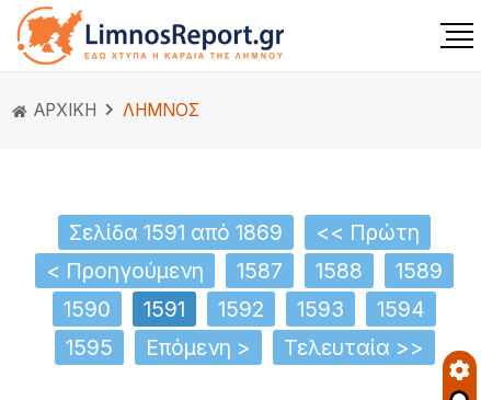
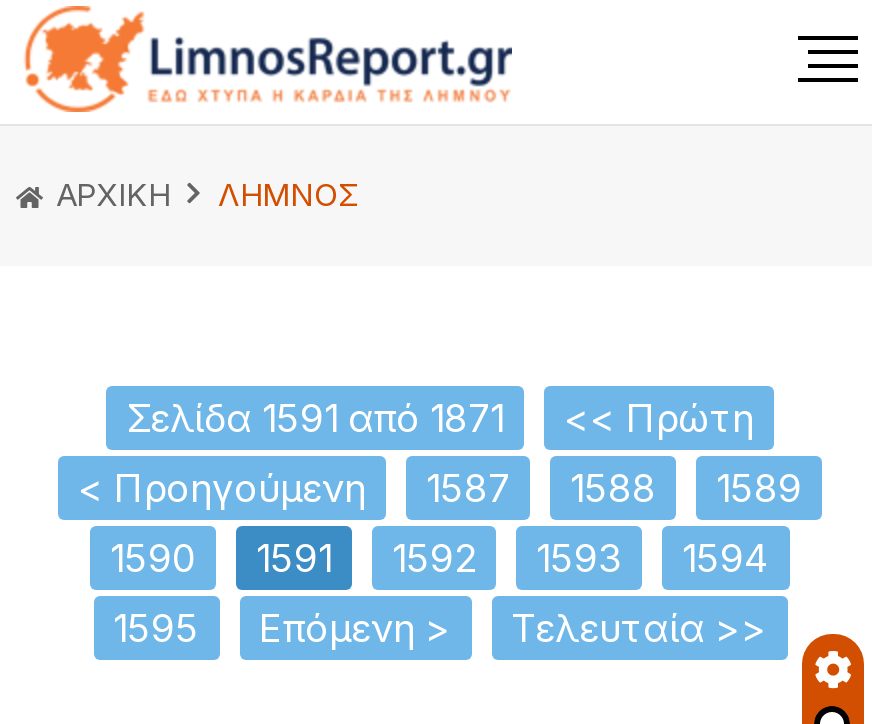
- Σελίδα 1591 από 1869 << Πρώτη
+ Σελίδα 1591 από 1871 << Πρώτη
